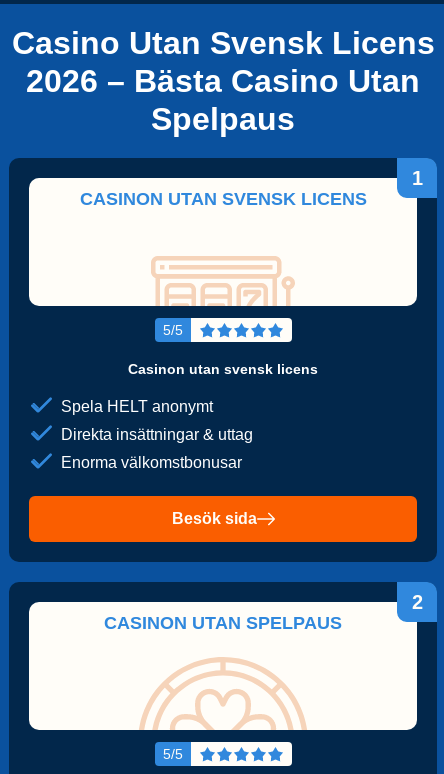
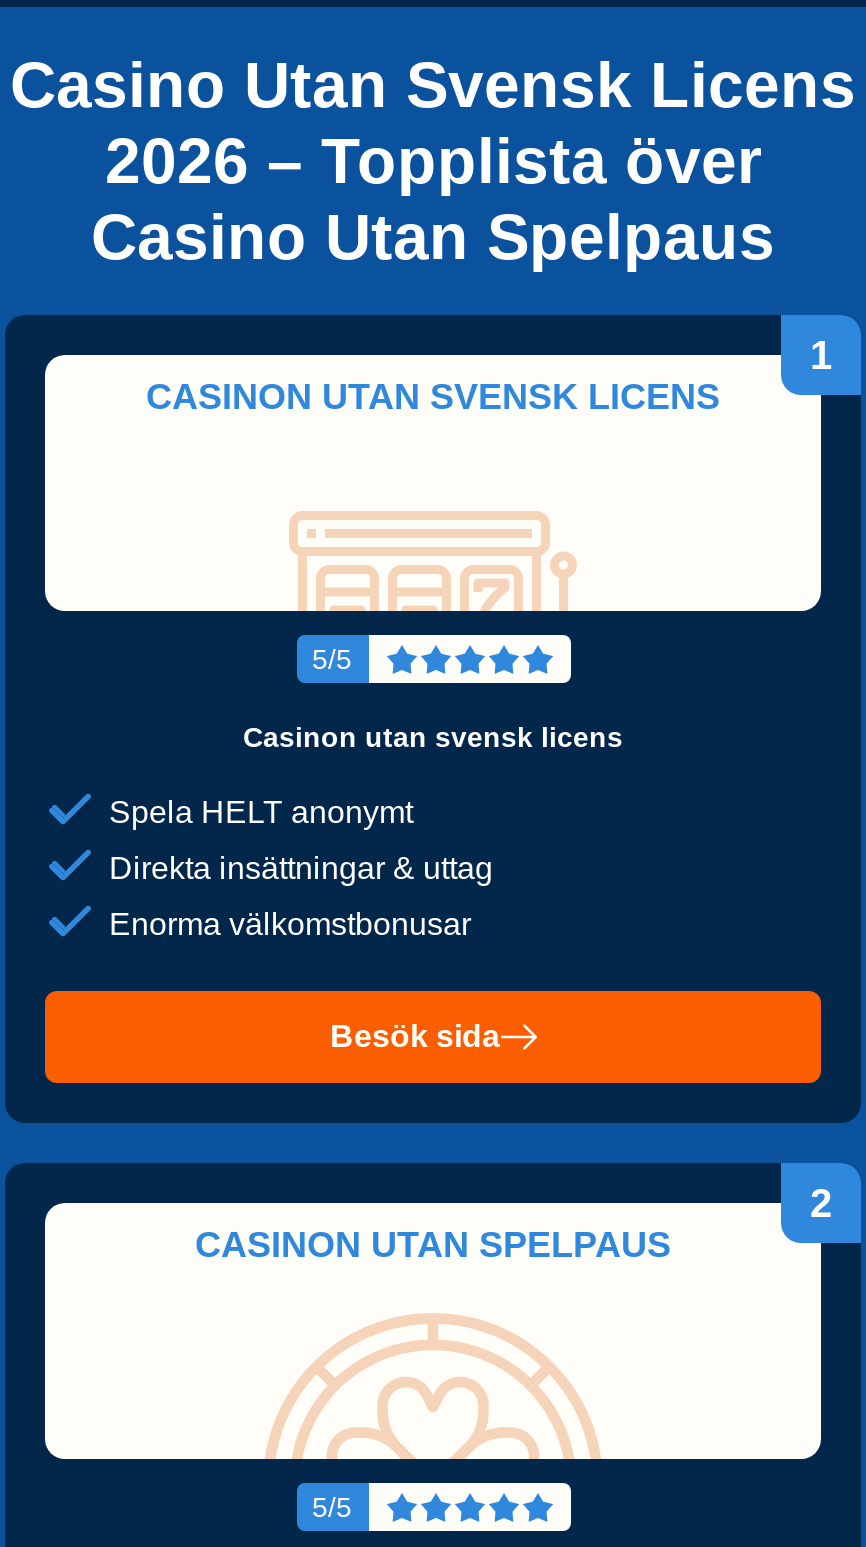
- 2026 – Bästa Casino Utan
- Spelpaus
+ 2026 – Topplista över
+ Casino Utan Spelpaus
